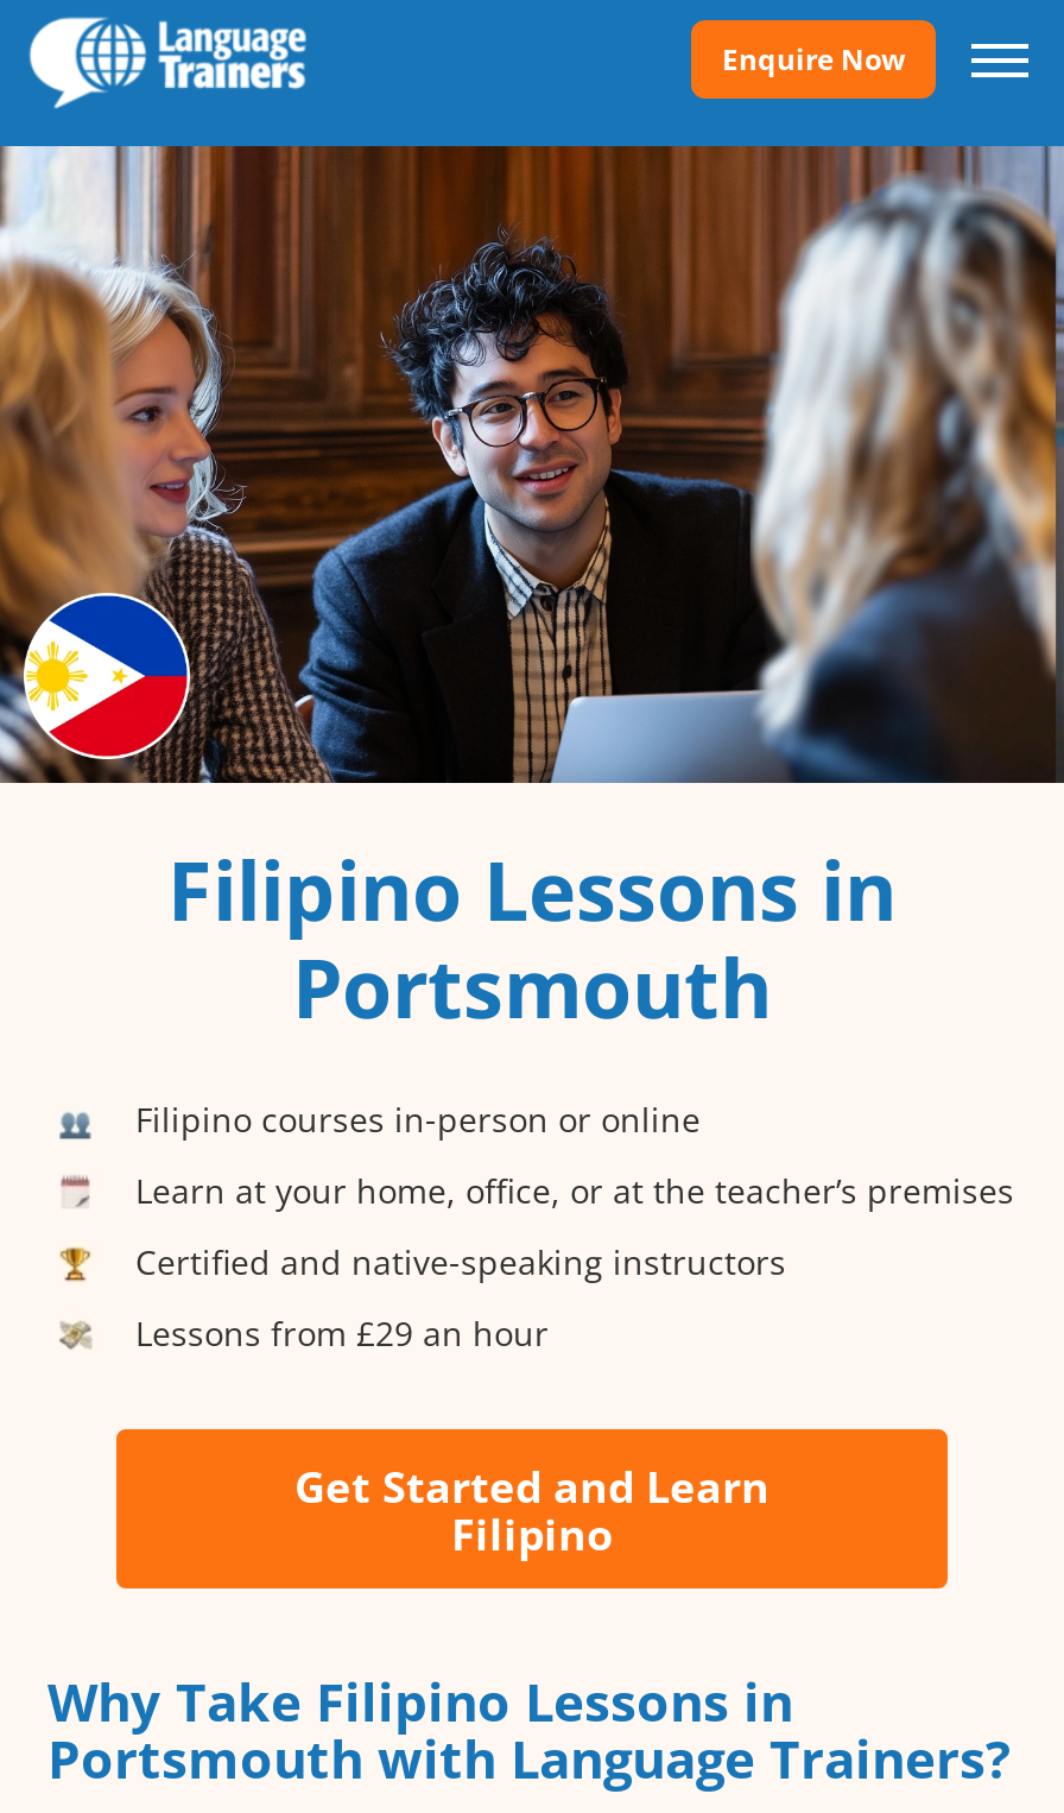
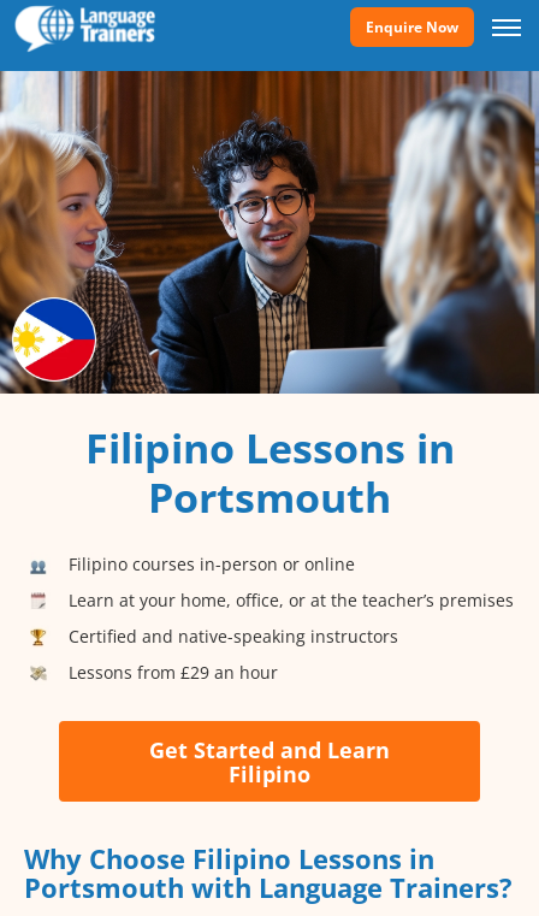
- Why Take Filipino Lessons in
+ Why Choose Filipino Lessons in
